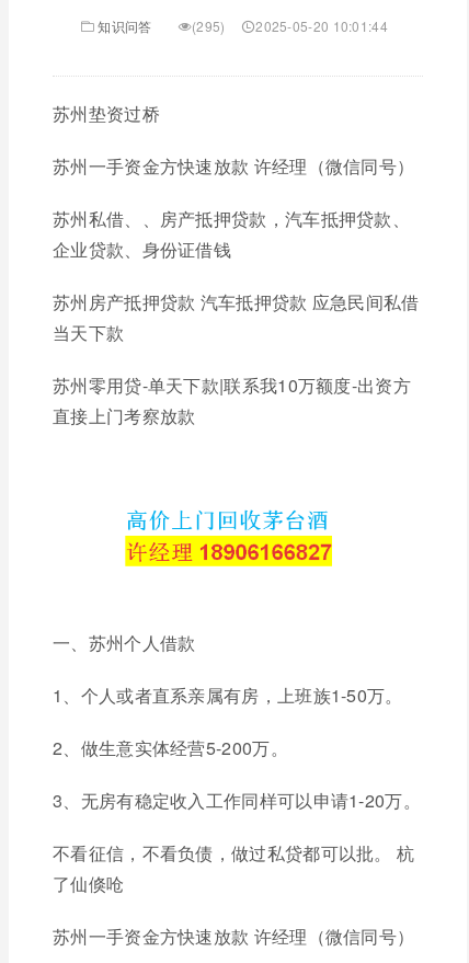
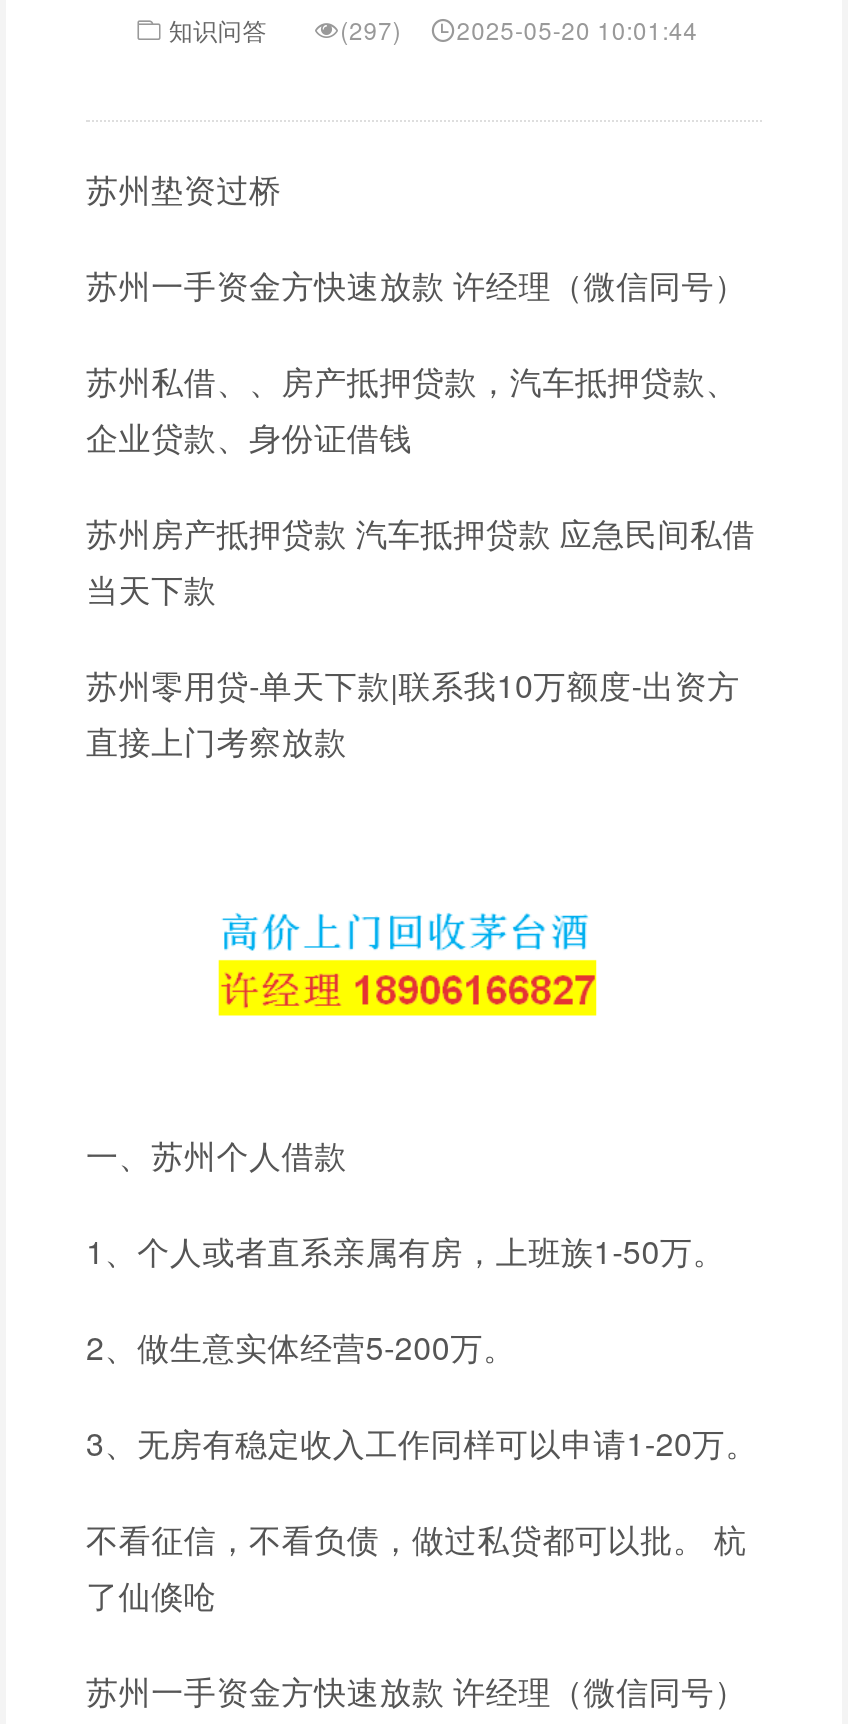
- (295) 2025-05-20 10:01:44
+ (297) 2025-05-20 10:01:44
